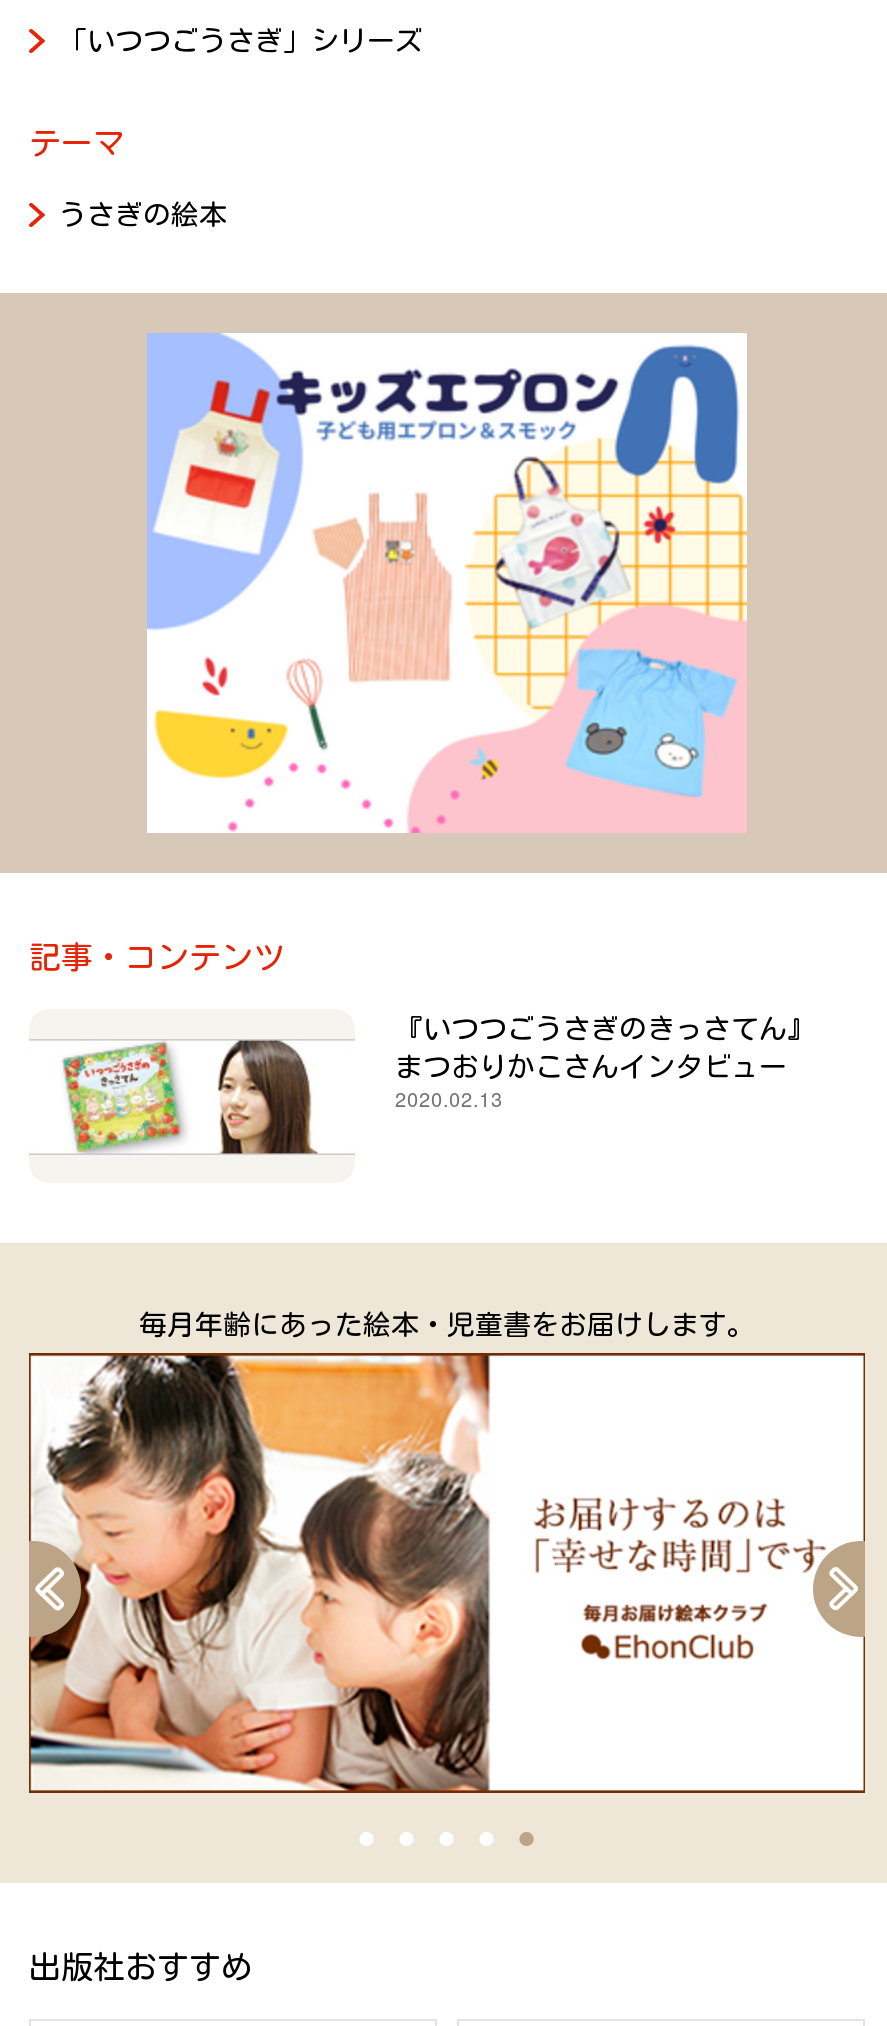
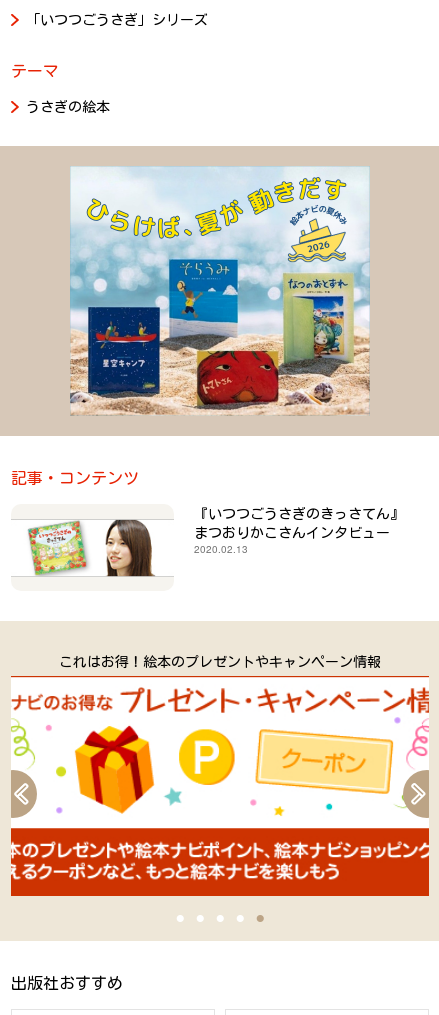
- [image]
+ [image]

- 毎月年齢にあった絵本・児童書をお届けします。
+ これはお得！絵本のプレゼントやキャンペーン情報

- [image]
+ [image]
